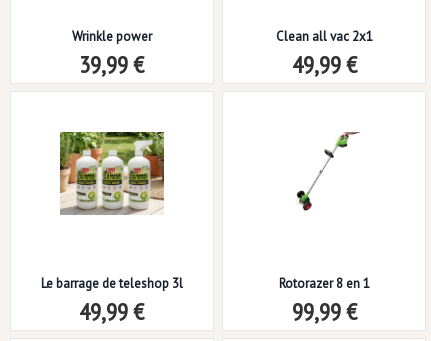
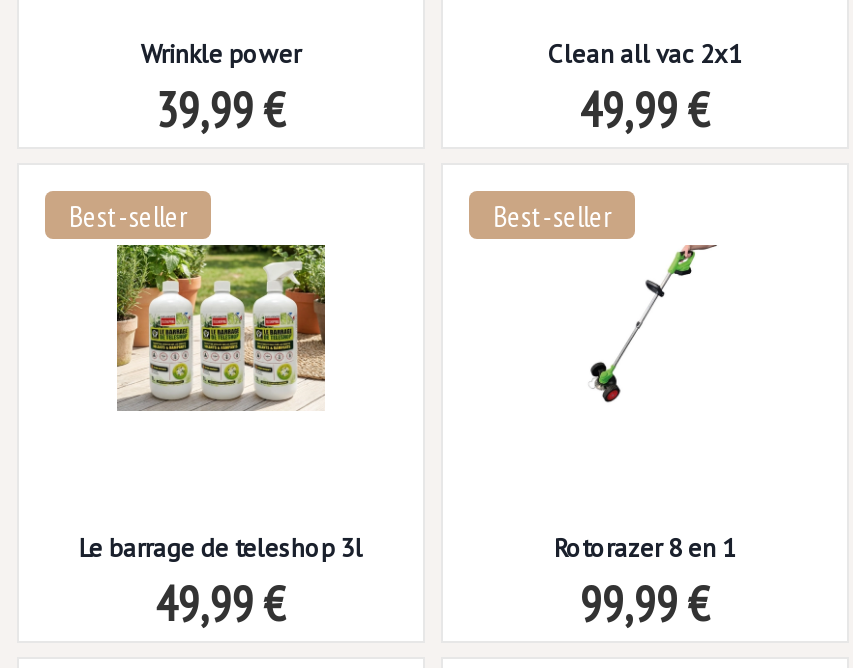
+ Best-seller

+ Best-seller
